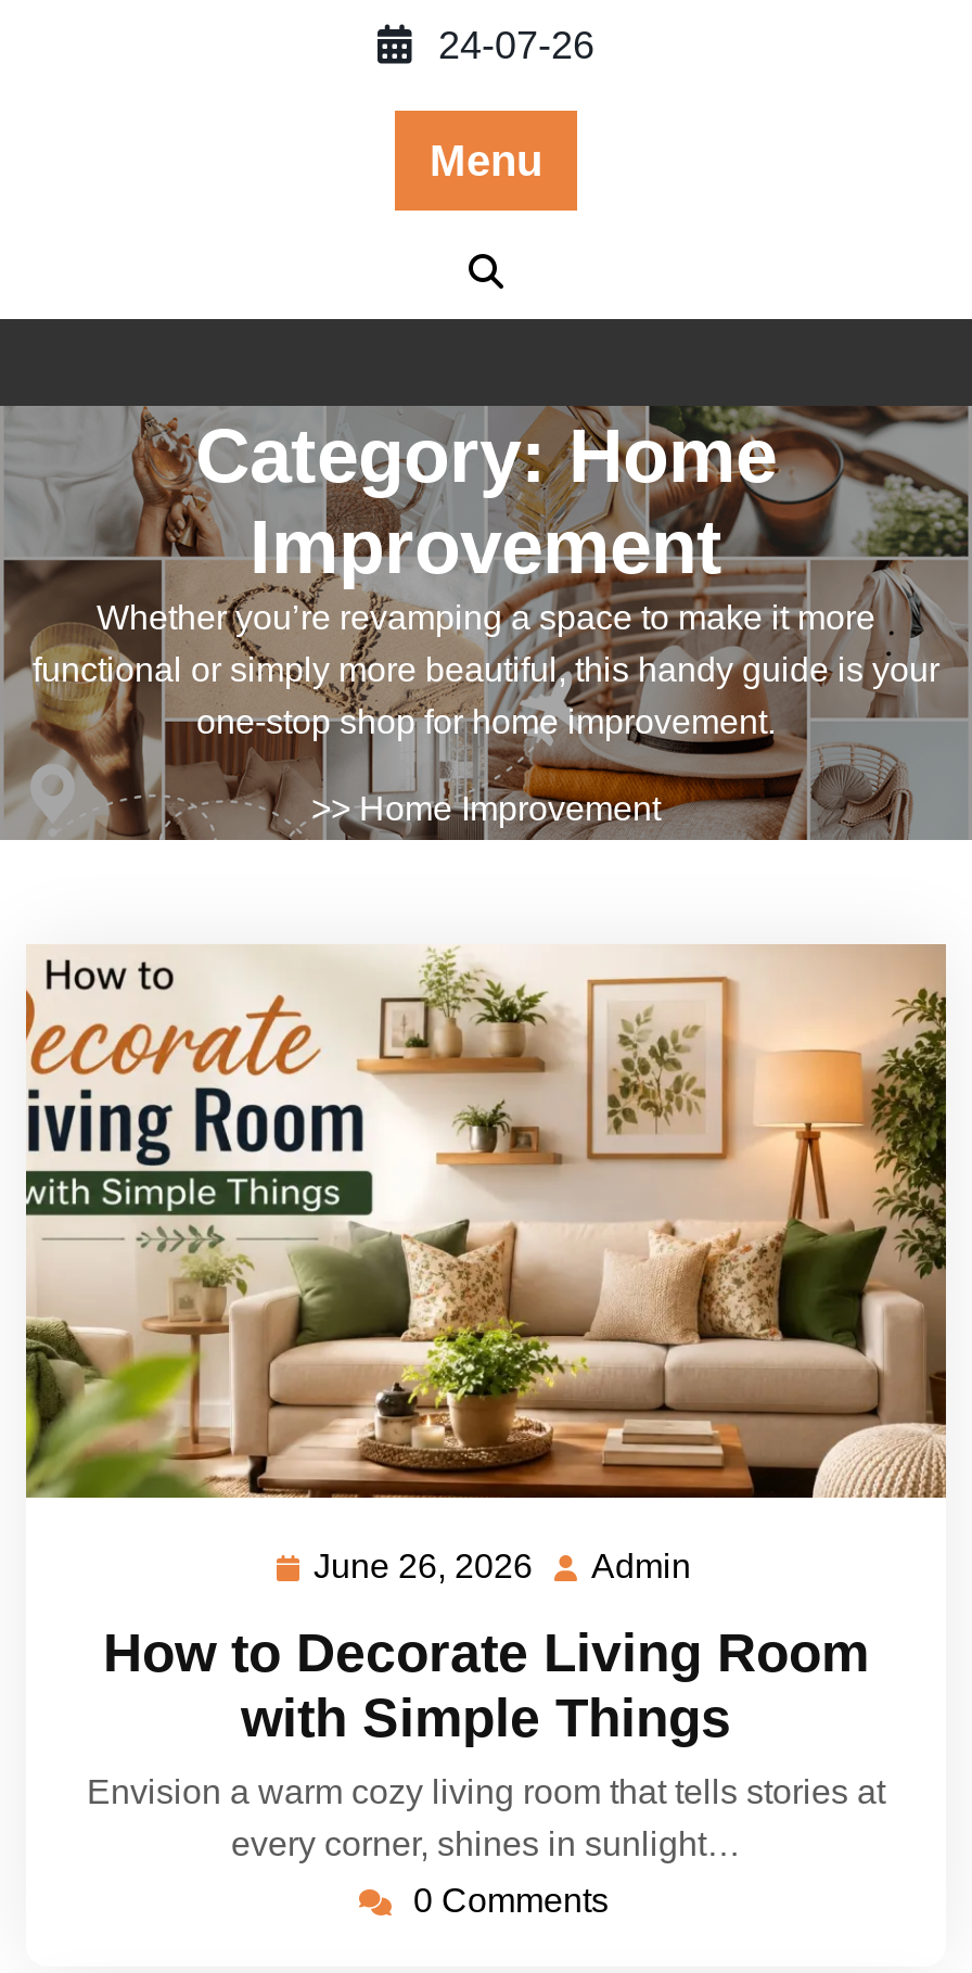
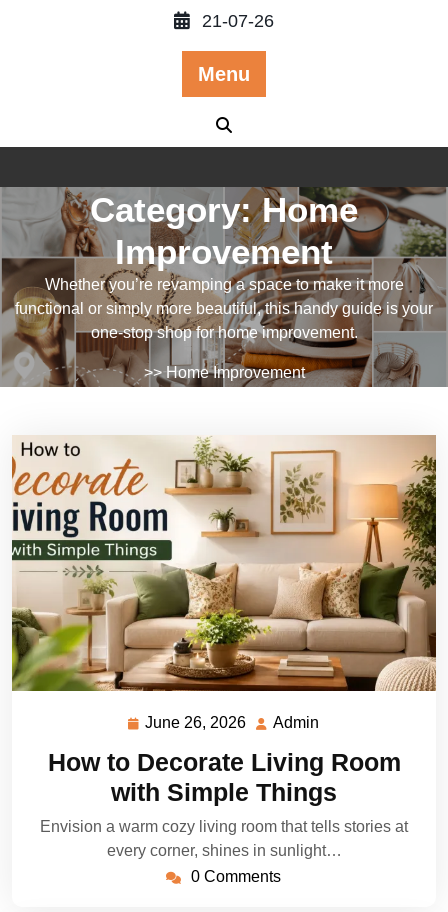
- 24-07-26
+ 21-07-26
